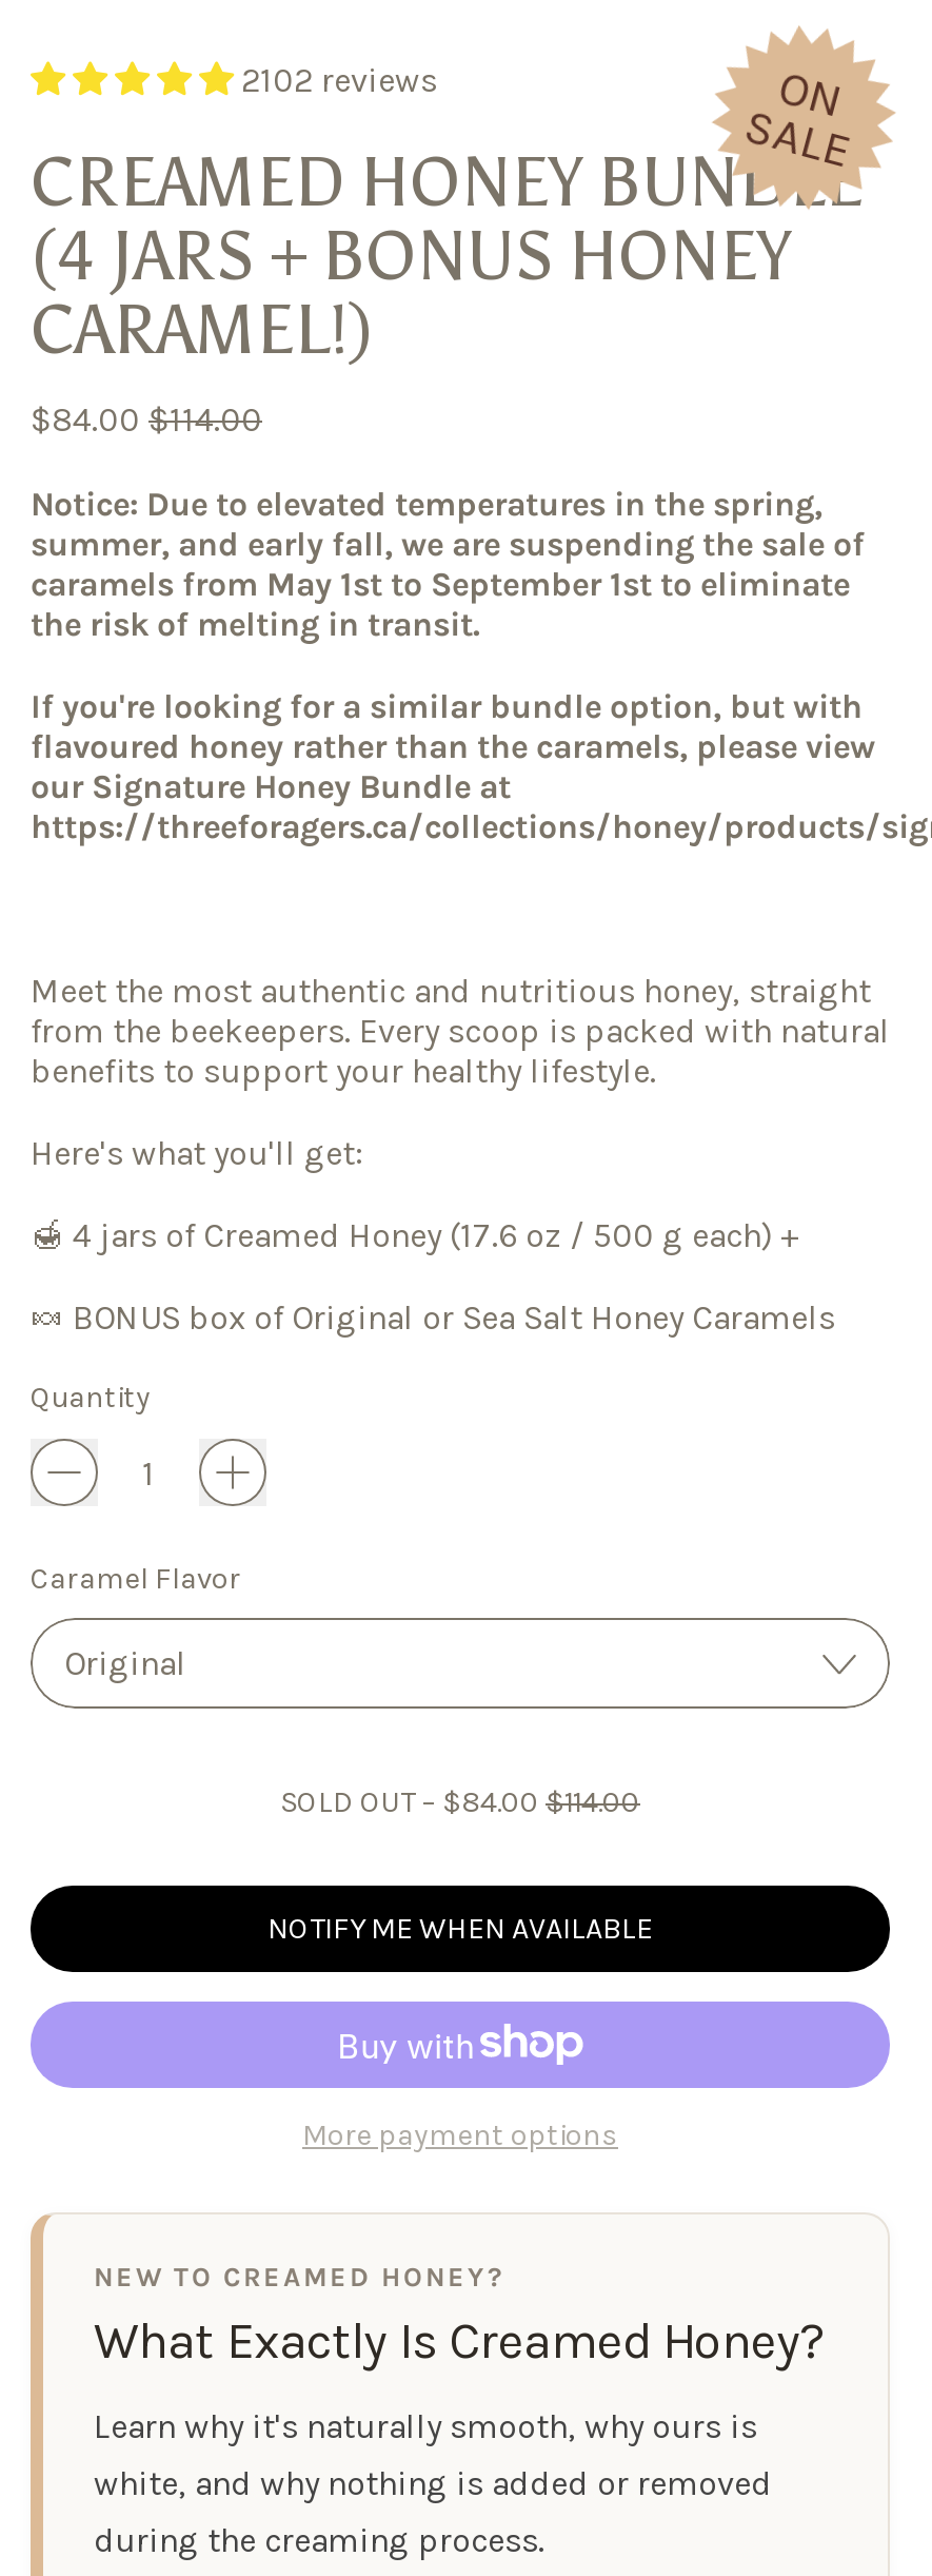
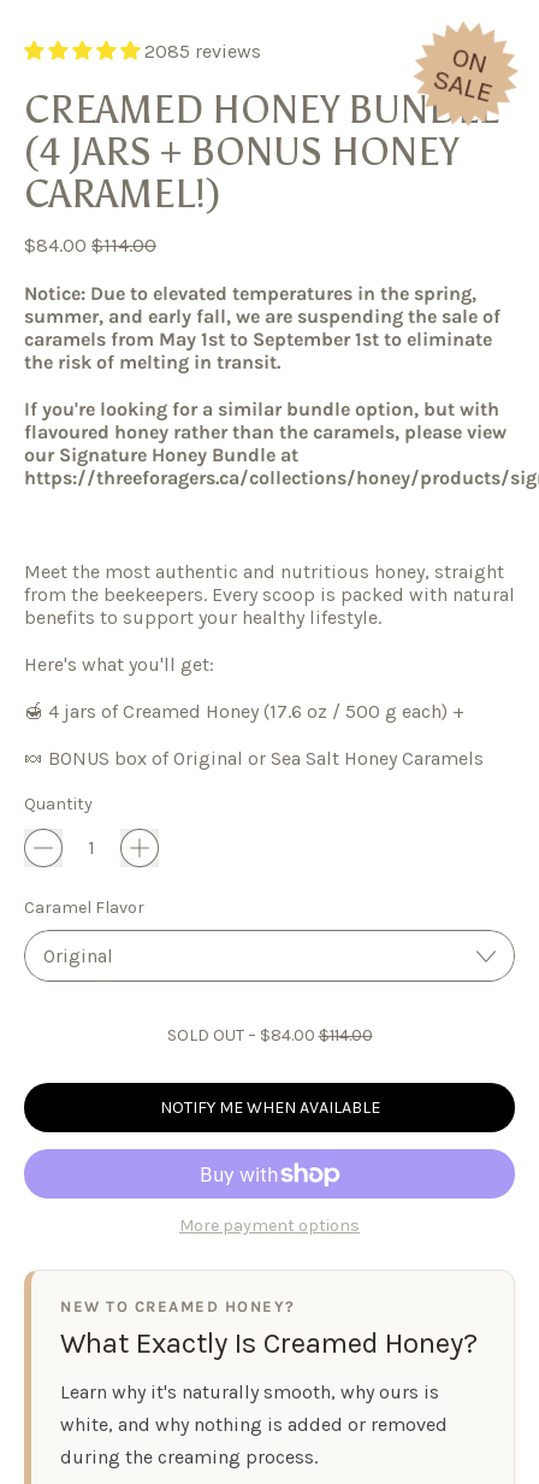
- 2102 reviews
+ 2085 reviews
